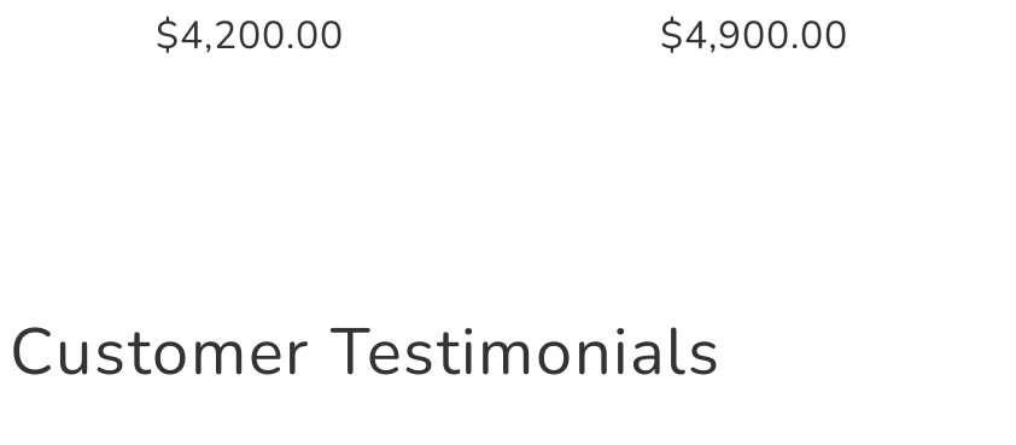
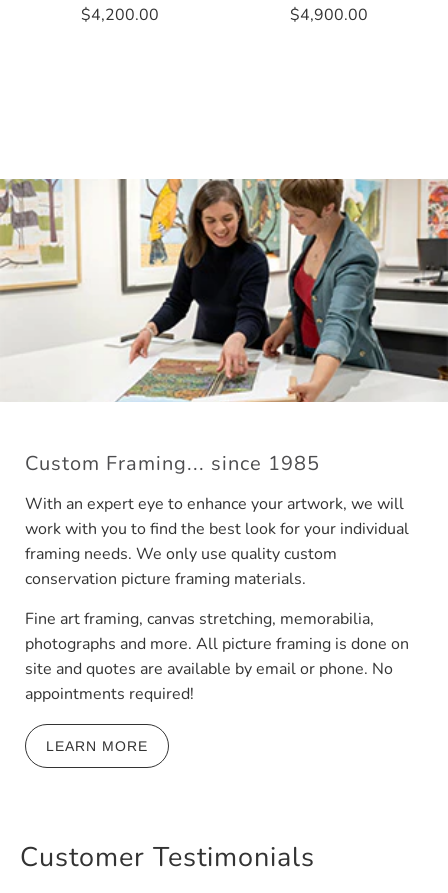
+ [image]

+ Custom Framing... since 1985
+ With an expert eye to enhance your artwork, we will
+ work with you to find the best look for your individual
+ framing needs. We only use quality custom
+ conservation picture framing materials.
+ Fine art framing, canvas stretching, memorabilia,
+ photographs and more. All picture framing is done on
+ site and quotes are available by email or phone. No
+ appointments required!
+ LEARN MORE
